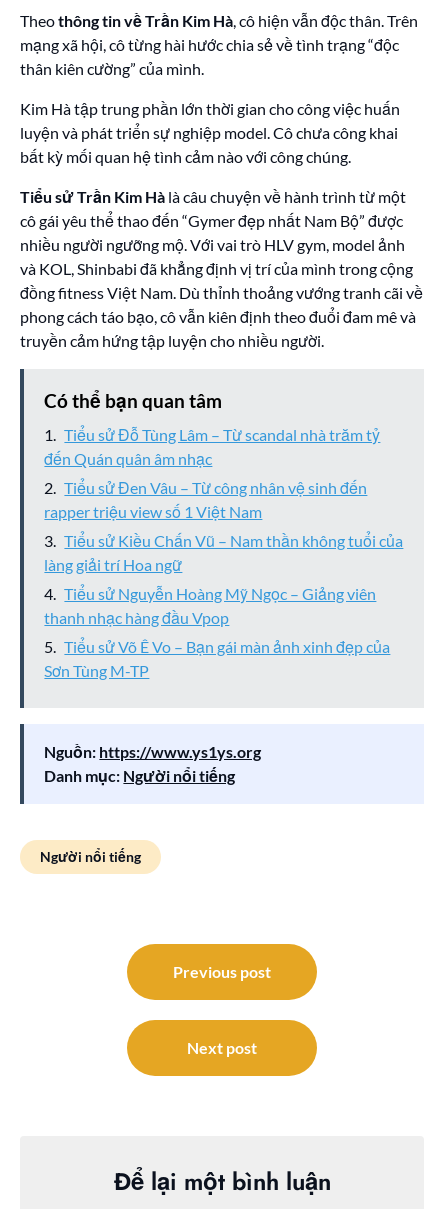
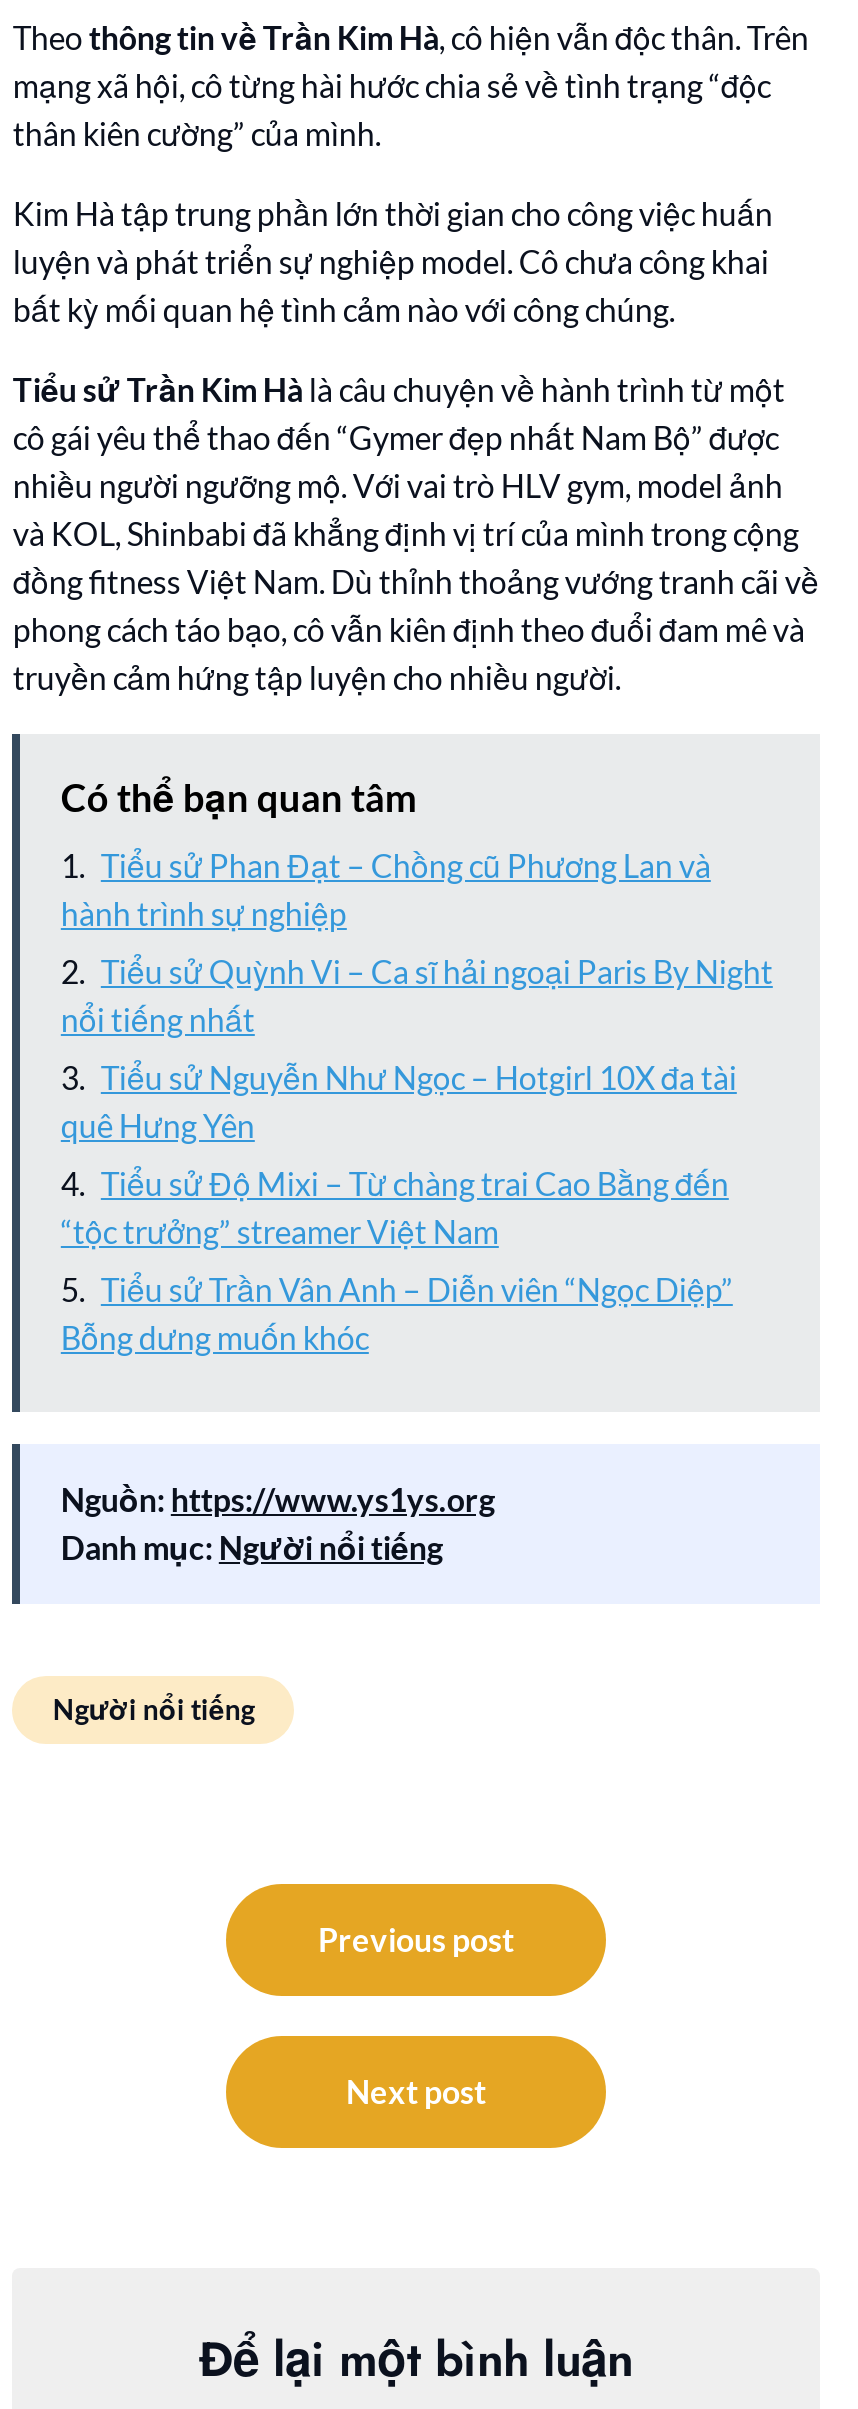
- Tiểu sử Đỗ Tùng Lâm – Từ scandal nhà trăm tỷ
- đến Quán quân âm nhạc
+ Tiểu sử Phan Đạt – Chồng cũ Phương Lan và
+ hành trình sự nghiệp

- Tiểu sử Đen Vâu – Từ công nhân vệ sinh đến
- rapper triệu view số 1 Việt Nam
+ Tiểu sử Quỳnh Vi – Ca sĩ hải ngoại Paris By Night
+ nổi tiếng nhất

- Tiểu sử Kiều Chấn Vũ – Nam thần không tuổi của
- làng giải trí Hoa ngữ
+ Tiểu sử Nguyễn Như Ngọc – Hotgirl 10X đa tài
+ quê Hưng Yên

- Tiểu sử Nguyễn Hoàng Mỹ Ngọc – Giảng viên
- thanh nhạc hàng đầu Vpop
+ Tiểu sử Độ Mixi – Từ chàng trai Cao Bằng đến
+ “tộc trưởng” streamer Việt Nam

- Tiểu sử Võ Ê Vo – Bạn gái màn ảnh xinh đẹp của
- Sơn Tùng M-TP
+ Tiểu sử Trần Vân Anh – Diễn viên “Ngọc Diệp”
+ Bỗng dưng muốn khóc
